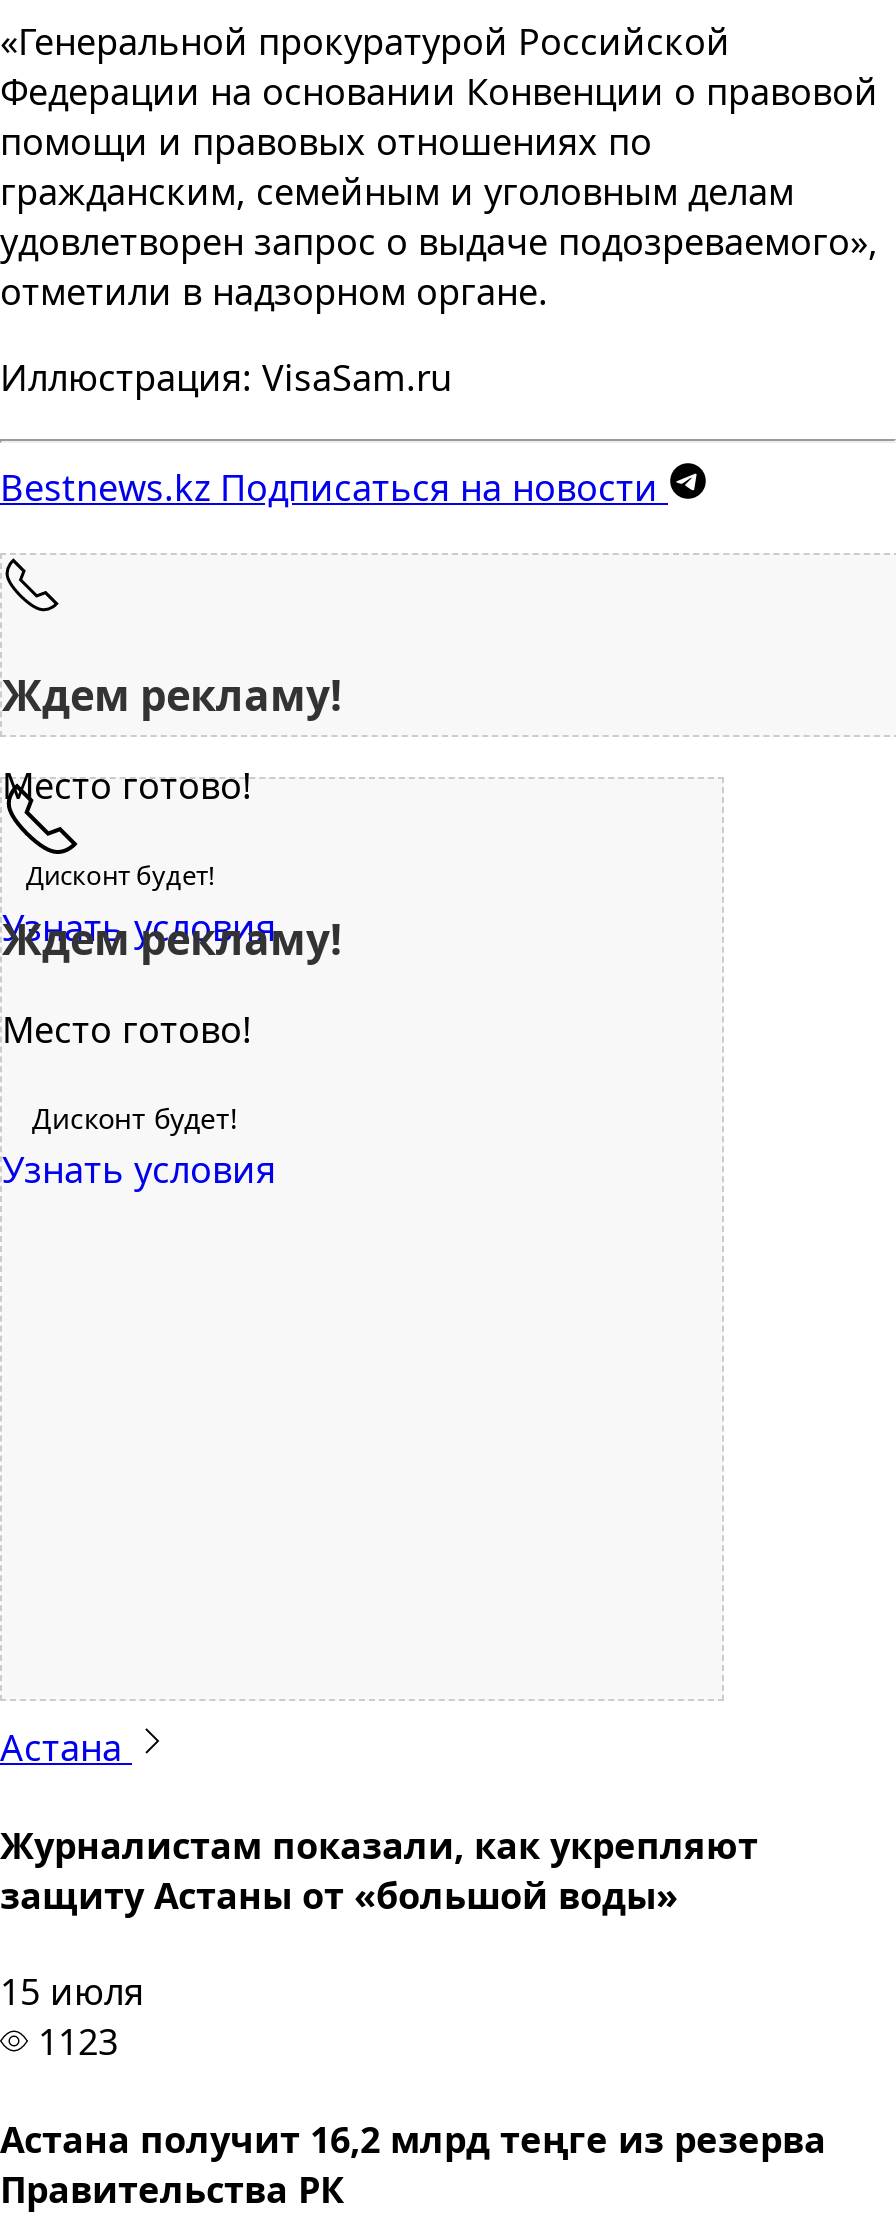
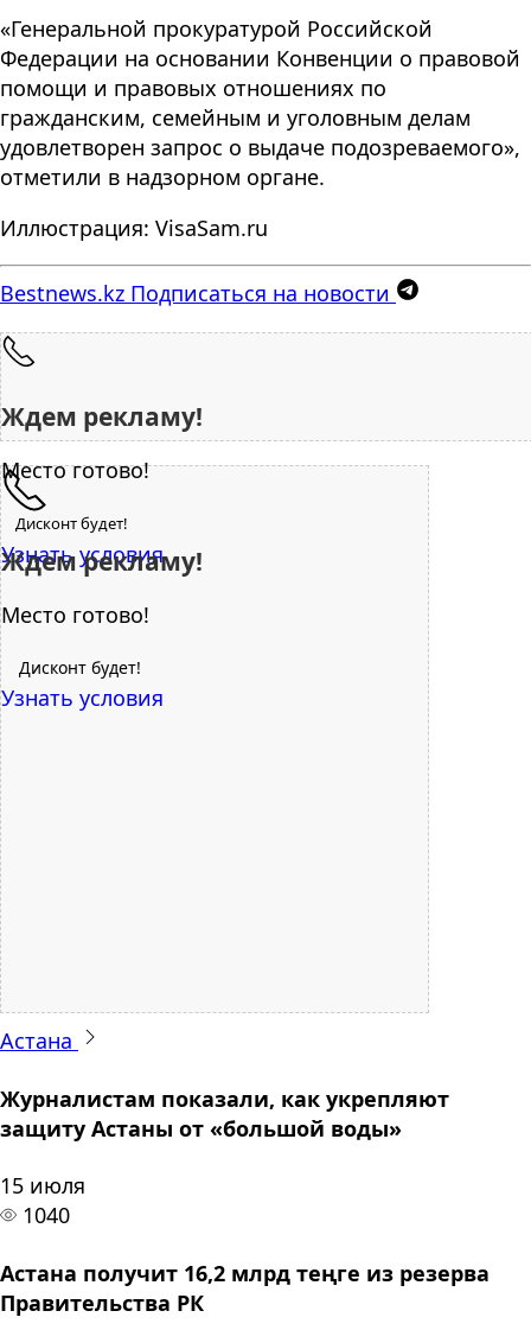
- 1123
+ 1040
